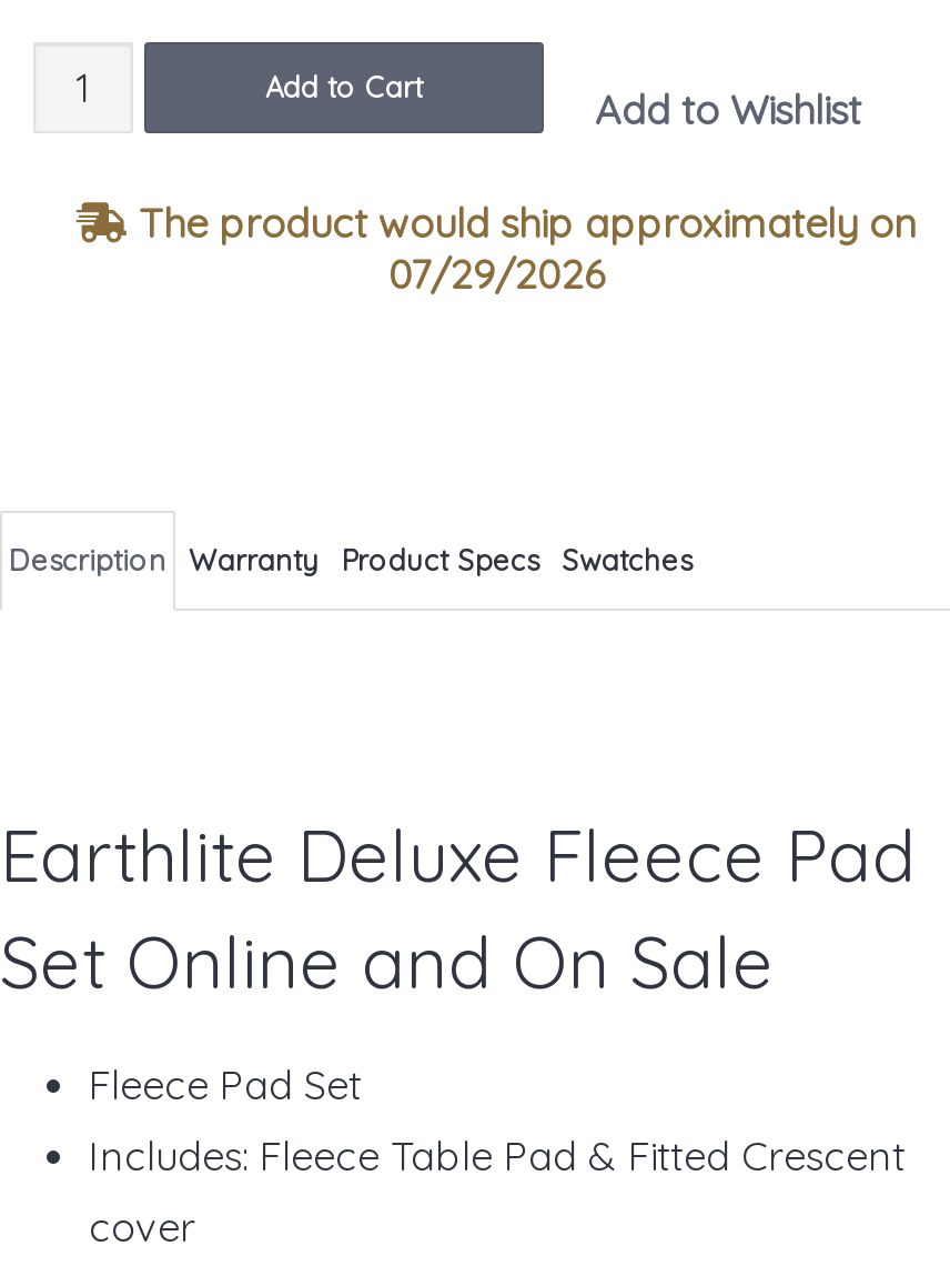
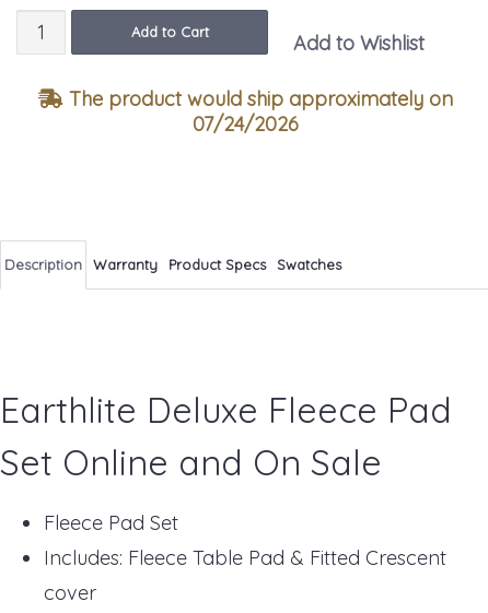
- 07/29/2026
+ 07/24/2026
